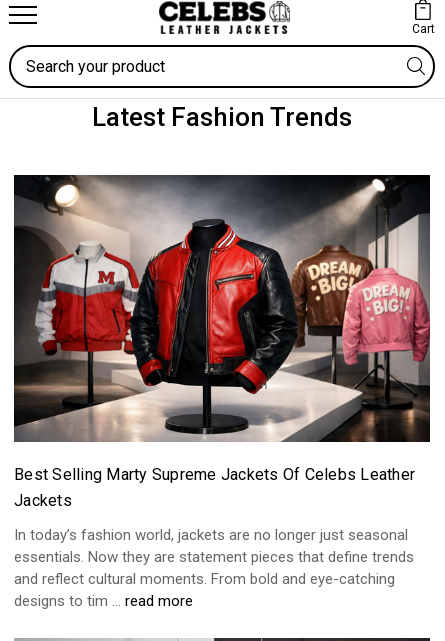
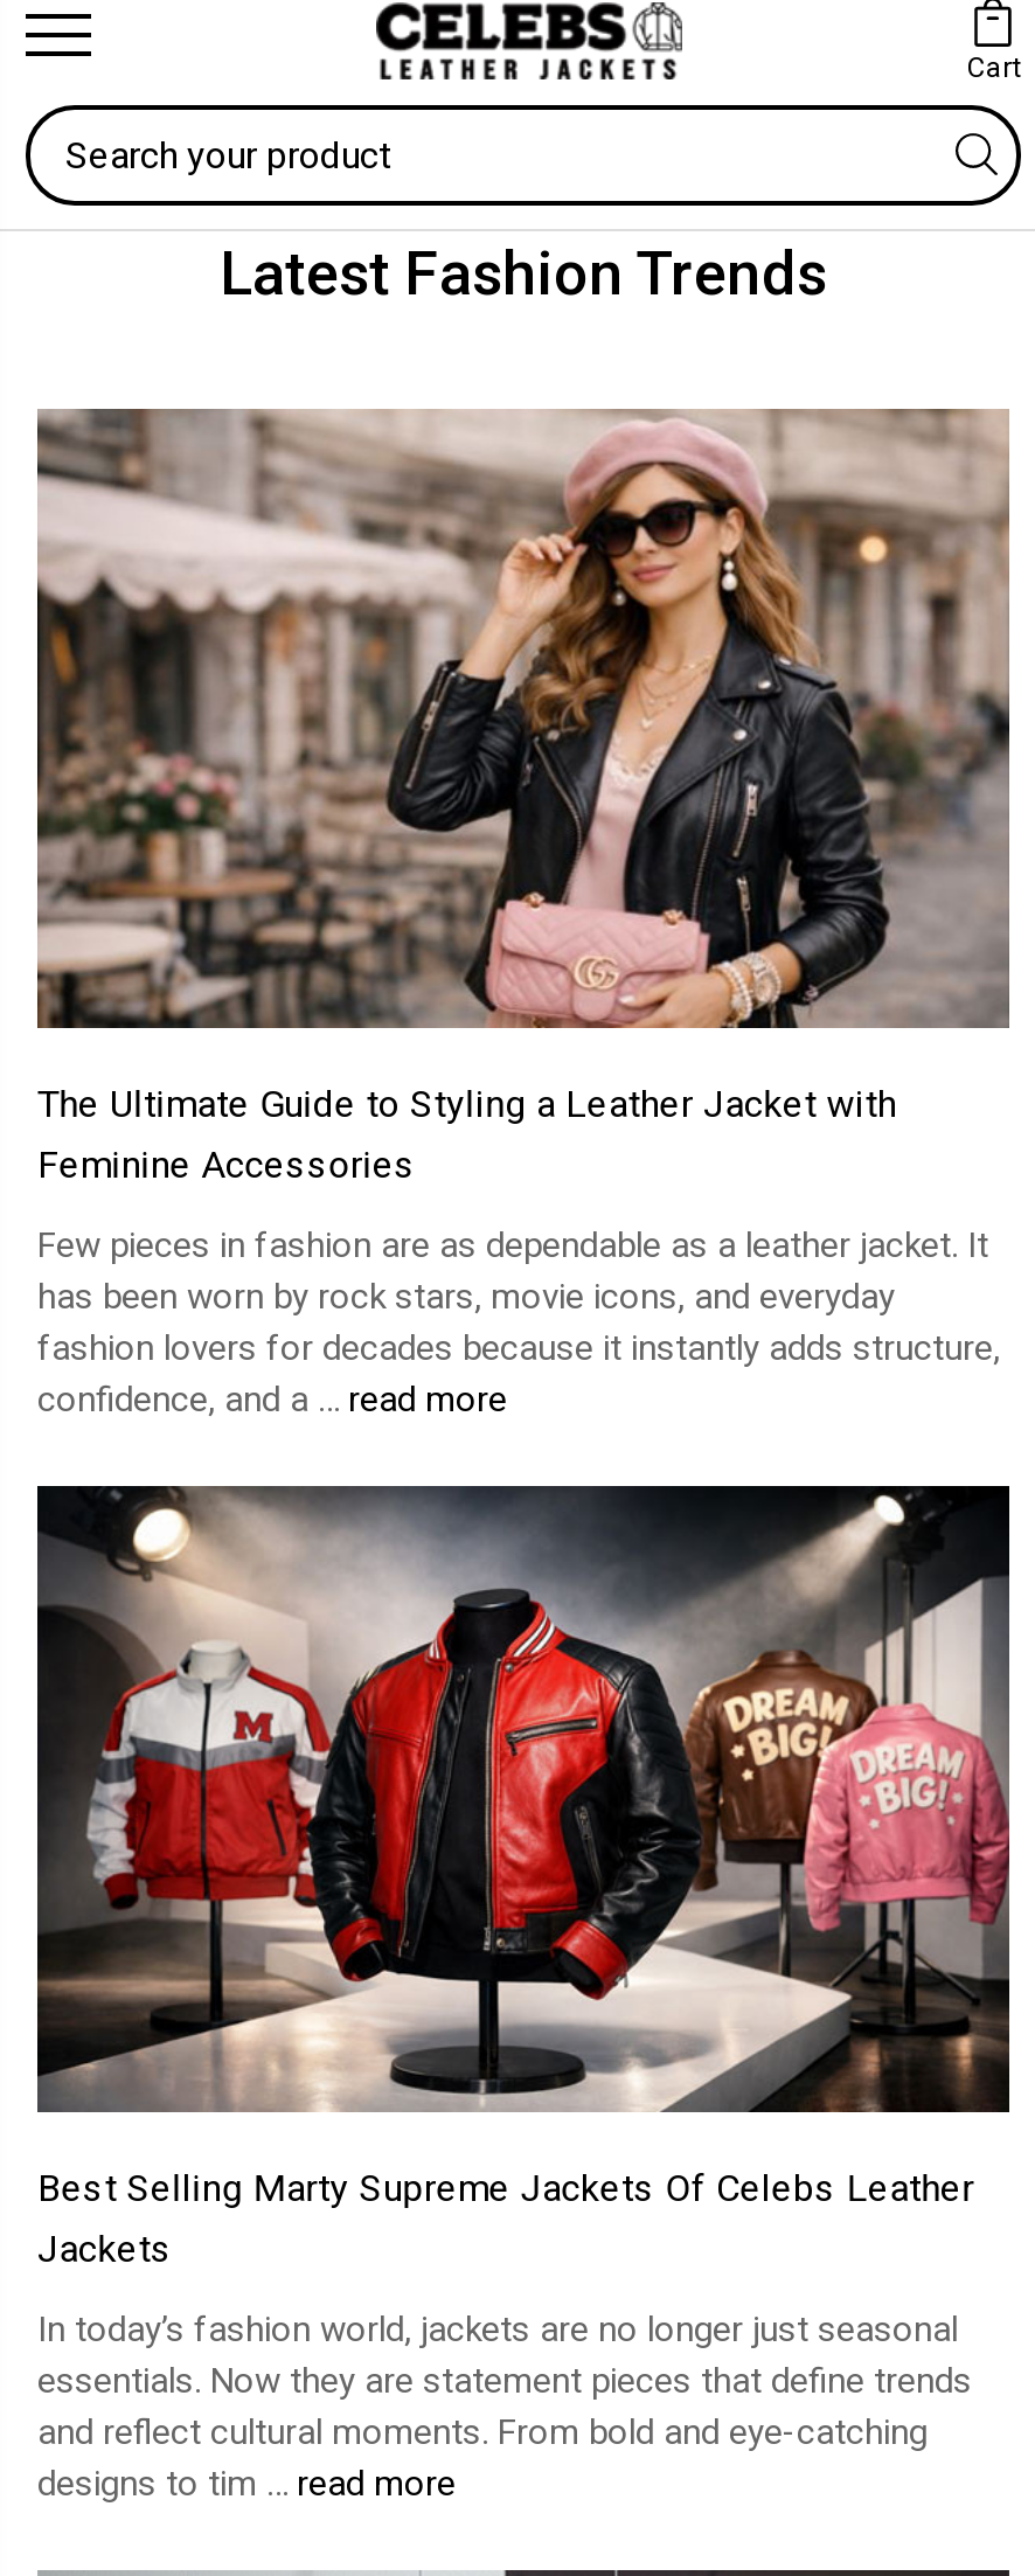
+ [image]
+ The Ultimate Guide to Styling a Leather Jacket with
+ Feminine Accessories
+ Few pieces in fashion are as dependable as a leather jacket. It
+ has been worn by rock stars, movie icons, and everyday
+ fashion lovers for decades because it instantly adds structure,
+ confidence, and a … read more
